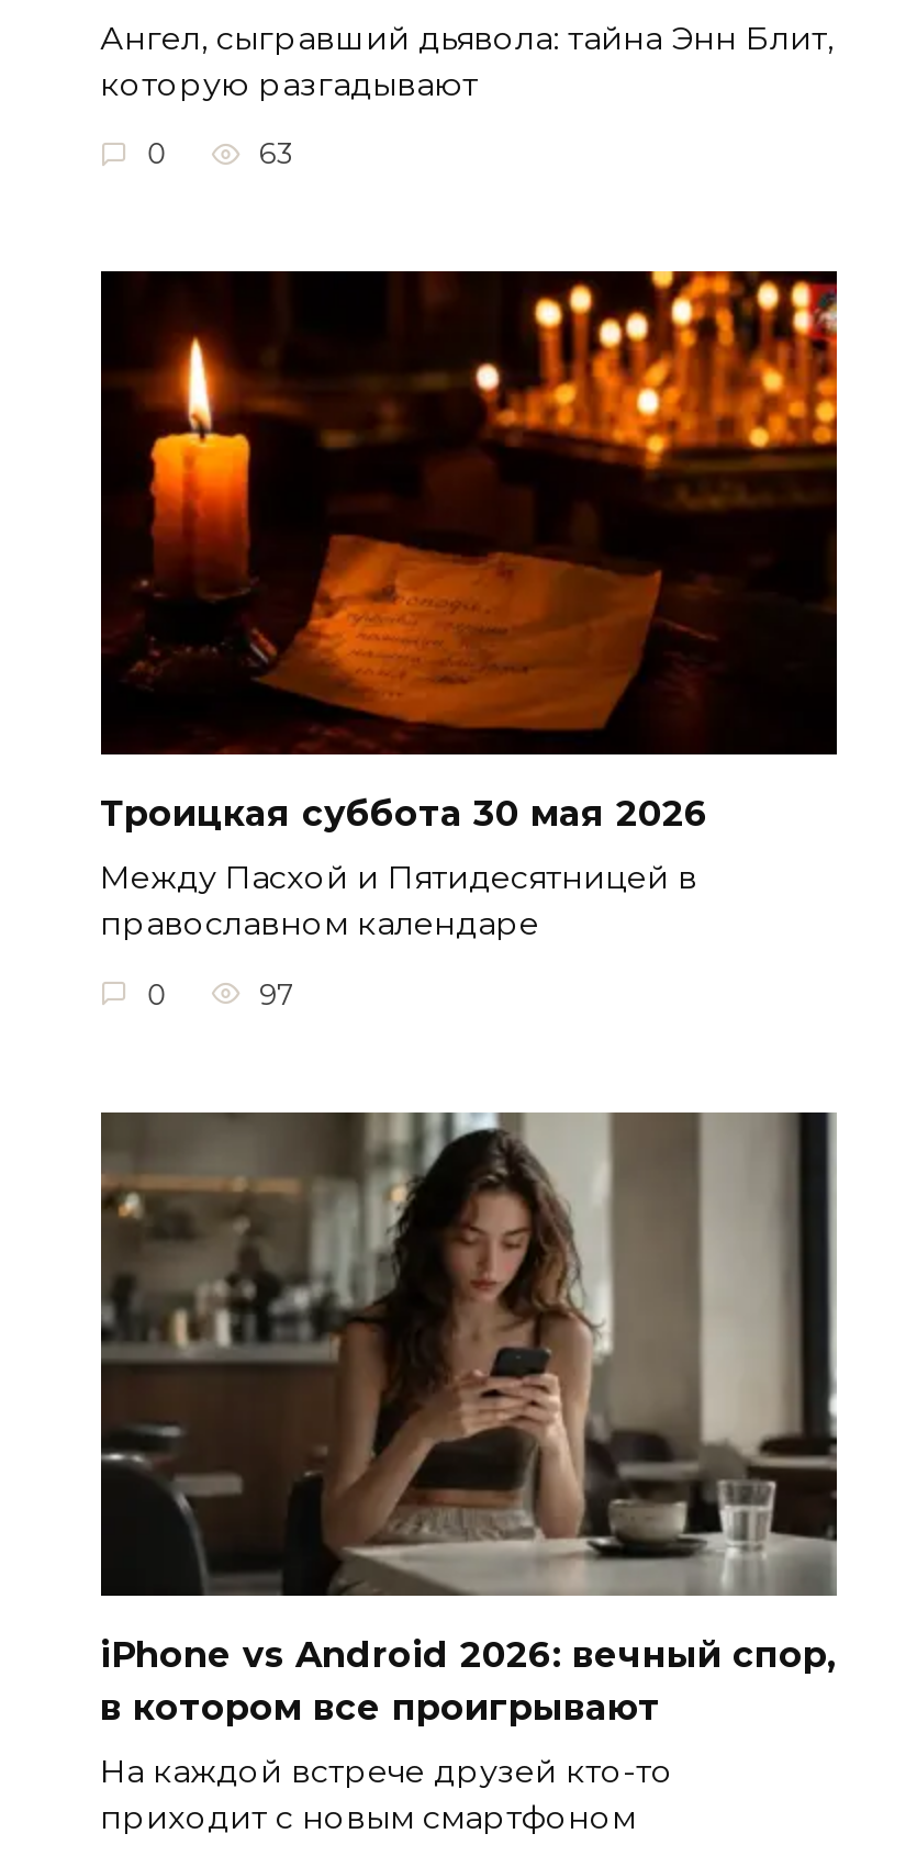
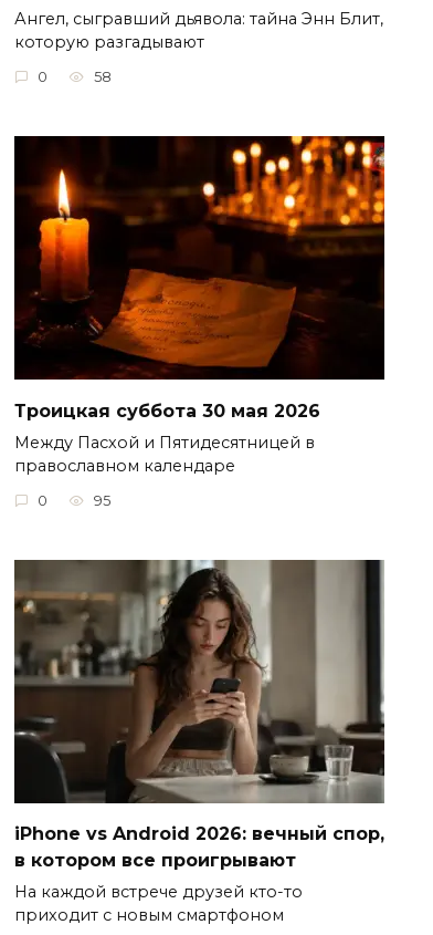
- 63
+ 58

- 97
+ 95
